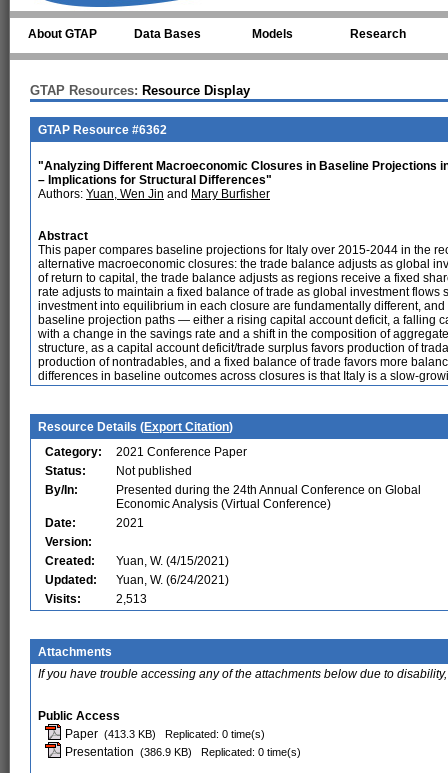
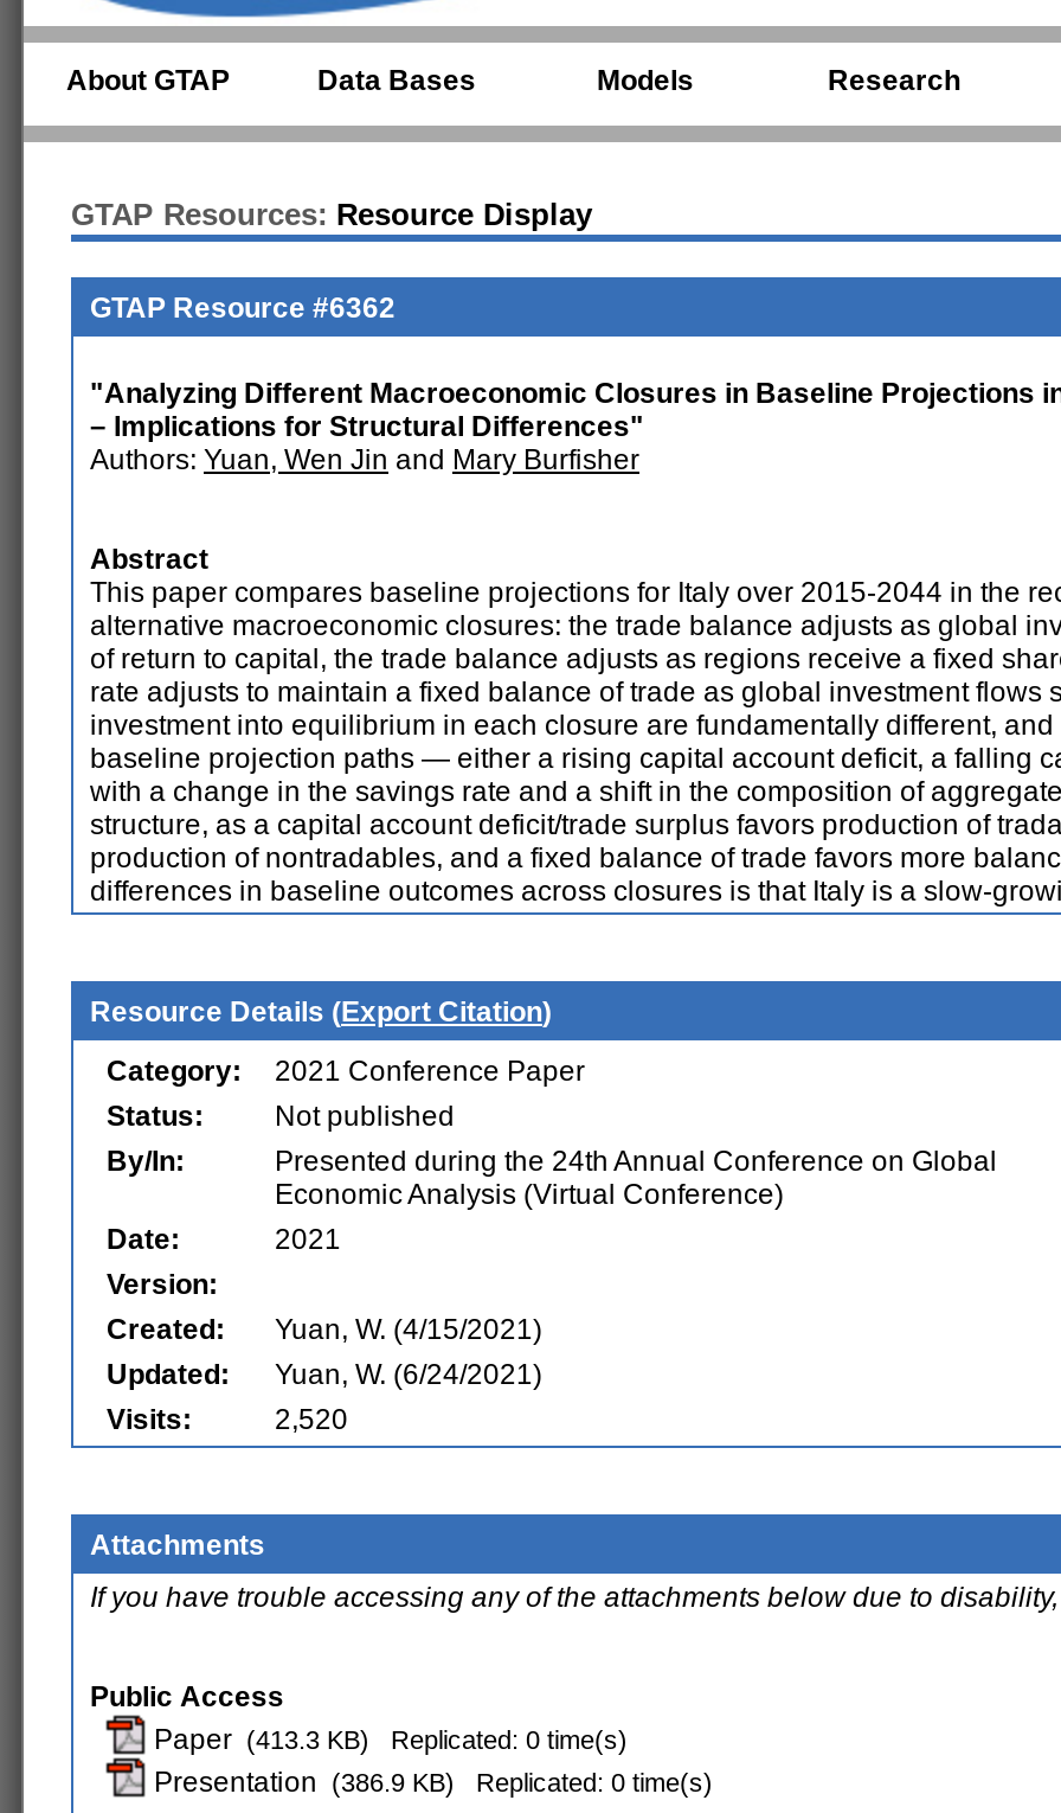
- 2,513
+ 2,520
